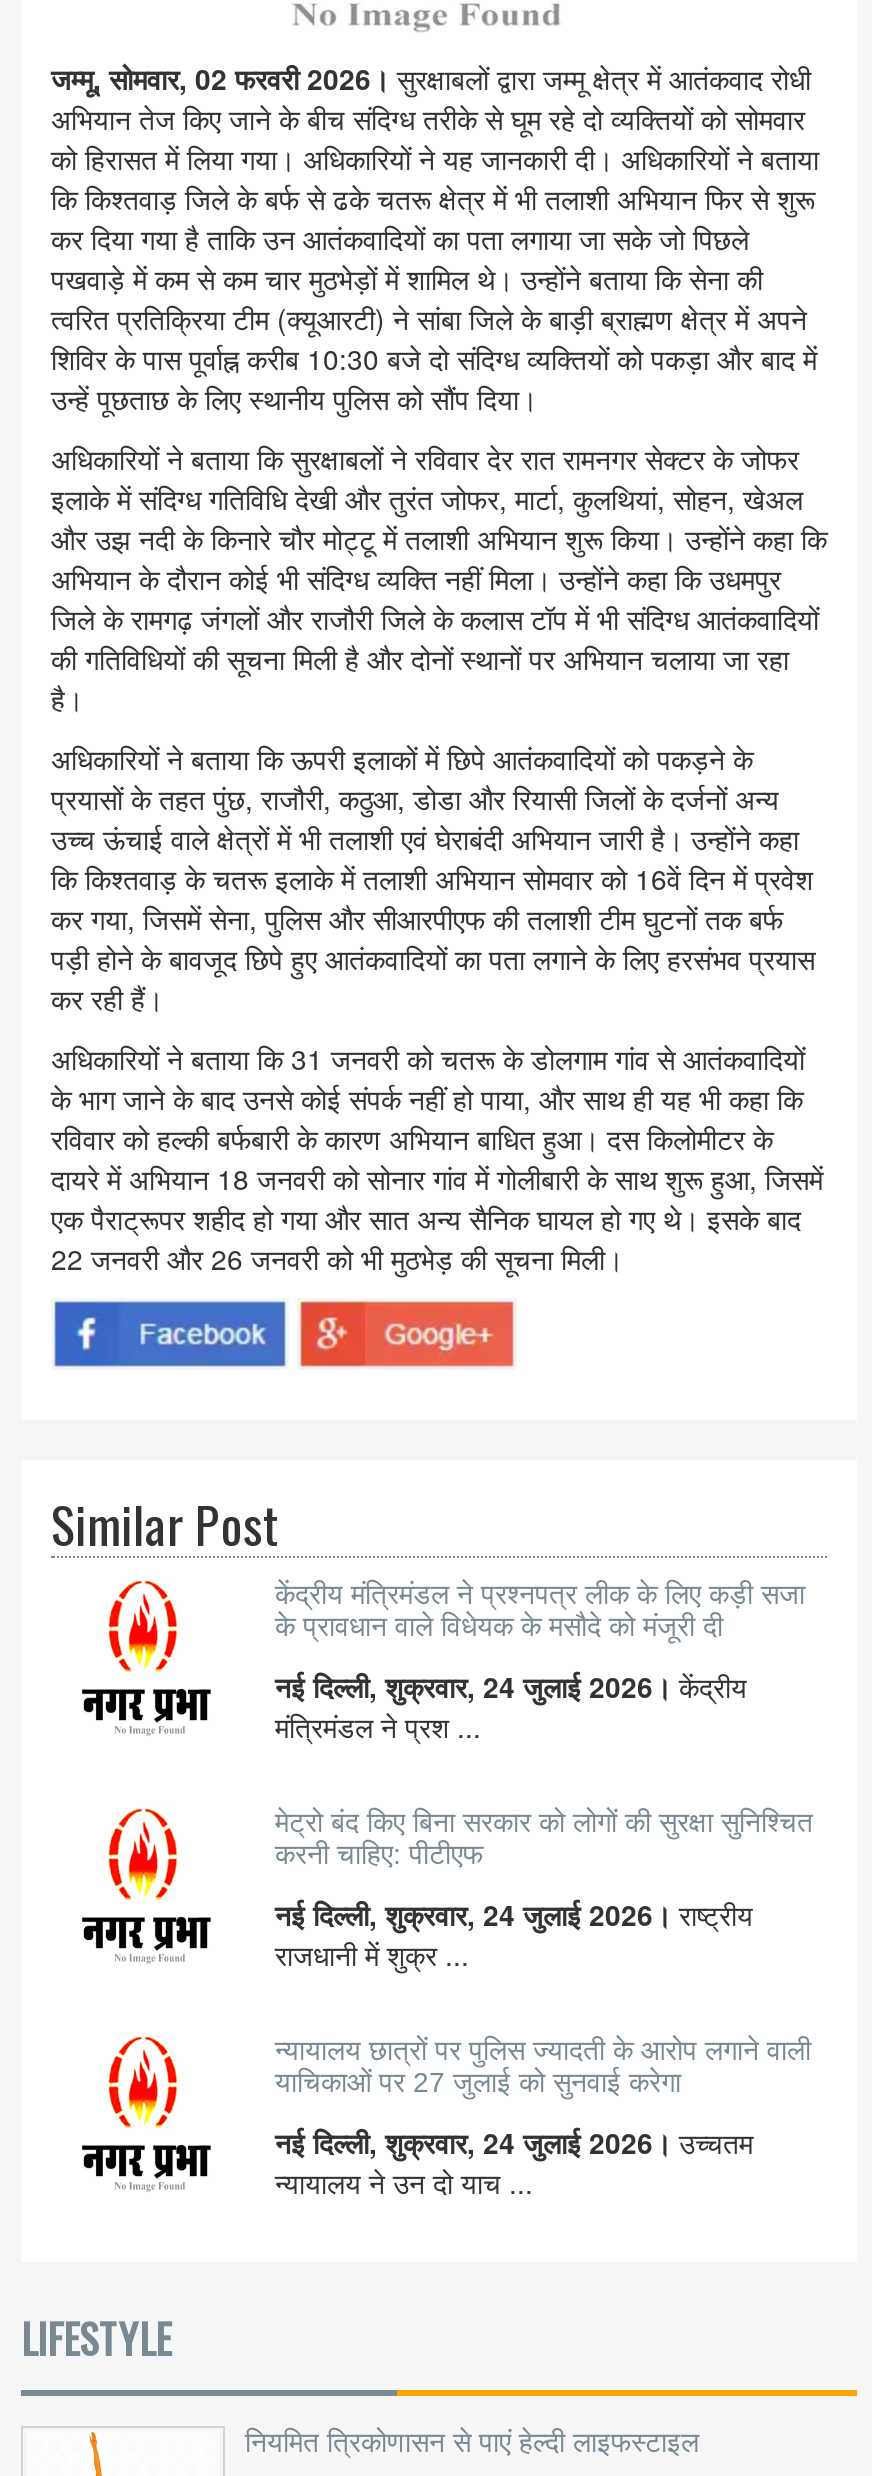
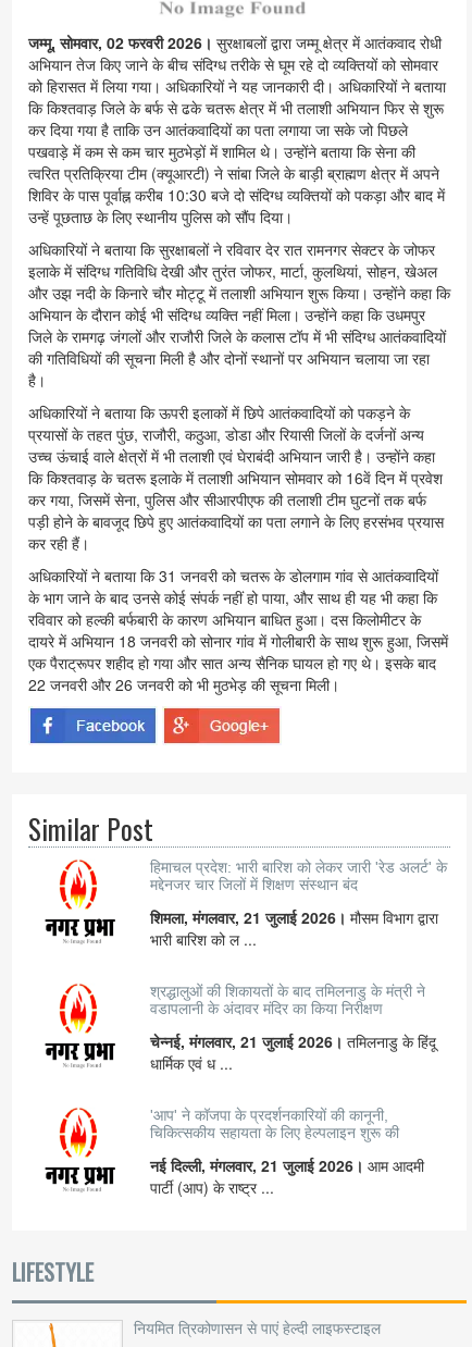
- केंद्रीय मंत्रिमंडल ने प्रश्नपत्र लीक के लिए कड़ी सजा
- के प्रावधान वाले विधेयक के मसौदे को मंजूरी दी
+ हिमाचल प्रदेश: भारी बारिश को लेकर जारी 'रेड अलर्ट' के
+ मद्देनजर चार जिलों में शिक्षण संस्थान बंद

- नई दिल्ली, शुक्रवार, 24 जुलाई 2026। केंद्रीय
- मंत्रिमंडल ने प्रश ...
+ शिमला, मंगलवार, 21 जुलाई 2026। मौसम विभाग द्वारा
+ भारी बारिश को ल ...

- मेट्रो बंद किए बिना सरकार को लोगों की सुरक्षा सुनिश्चित
- करनी चाहिए: पीटीएफ
+ श्रद्धालुओं की शिकायतों के बाद तमिलनाडु के मंत्री ने
+ वडापलानी के अंदावर मंदिर का किया निरीक्षण

- नई दिल्ली, शुक्रवार, 24 जुलाई 2026। राष्ट्रीय
- राजधानी में शुक्र ...
+ चेन्नई, मंगलवार, 21 जुलाई 2026। तमिलनाडु के हिंदू
+ धार्मिक एवं ध ...

- न्यायालय छात्रों पर पुलिस ज्यादती के आरोप लगाने वाली
- याचिकाओं पर 27 जुलाई को सुनवाई करेगा
+ 'आप' ने कॉजपा के प्रदर्शनकारियों की कानूनी,
+ चिकित्सकीय सहायता के लिए हेल्पलाइन शुरू की

- नई दिल्ली, शुक्रवार, 24 जुलाई 2026। उच्चतम
- न्यायालय ने उन दो याच ...
+ नई दिल्ली, मंगलवार, 21 जुलाई 2026। आम आदमी
+ पार्टी (आप) के राष्ट्र ...
